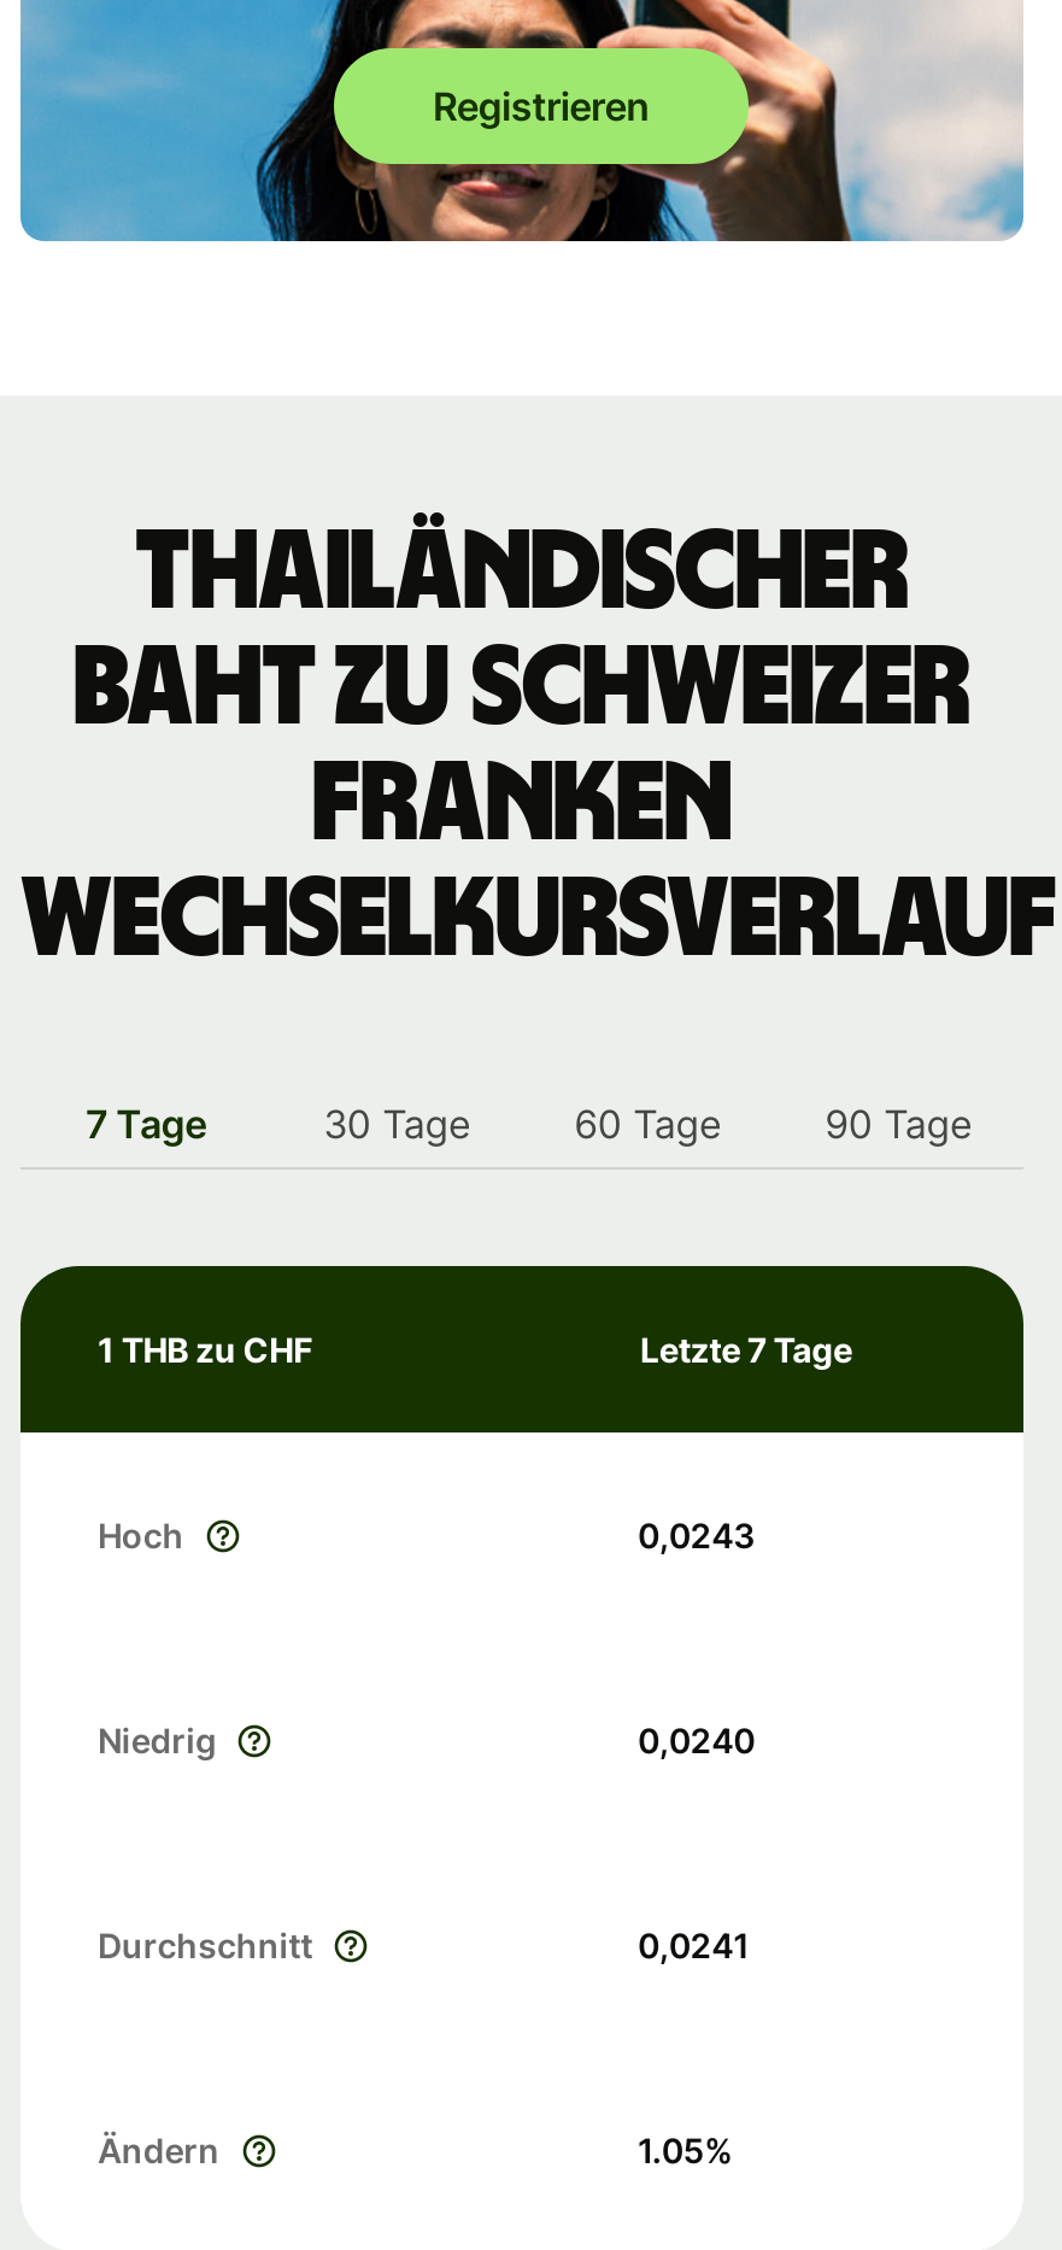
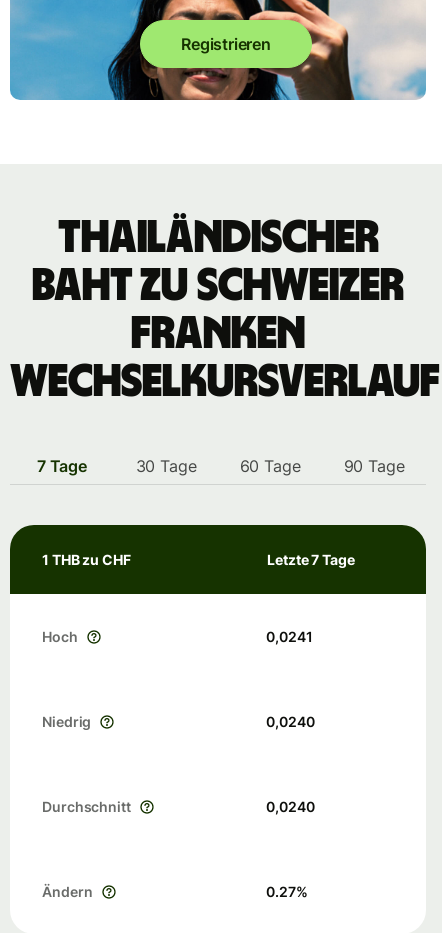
- 0,0243
+ 0,0241

- 0,0241
+ 0,0240

- 1.05%
+ 0.27%
